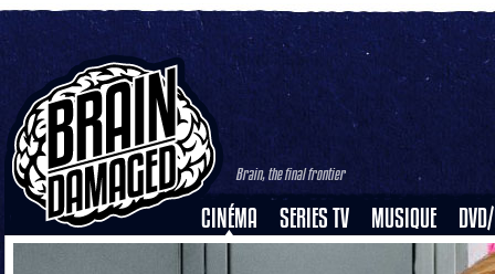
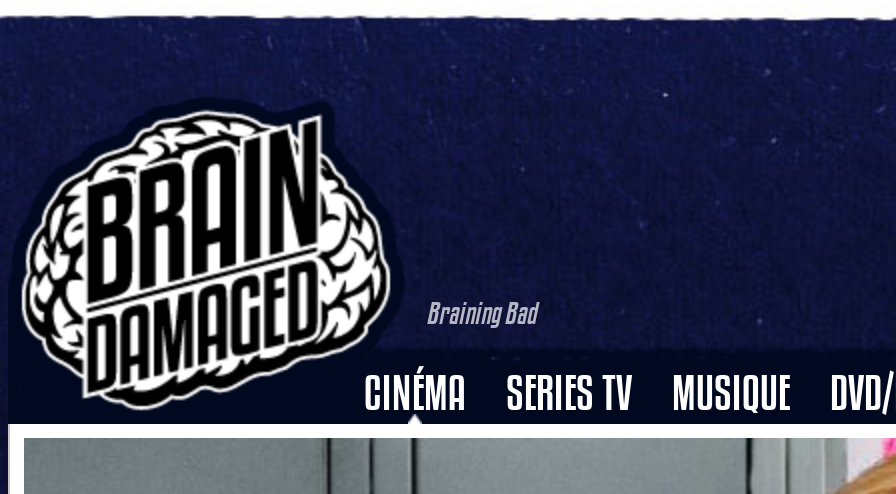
- Brain, the final frontier
+ Braining Bad
